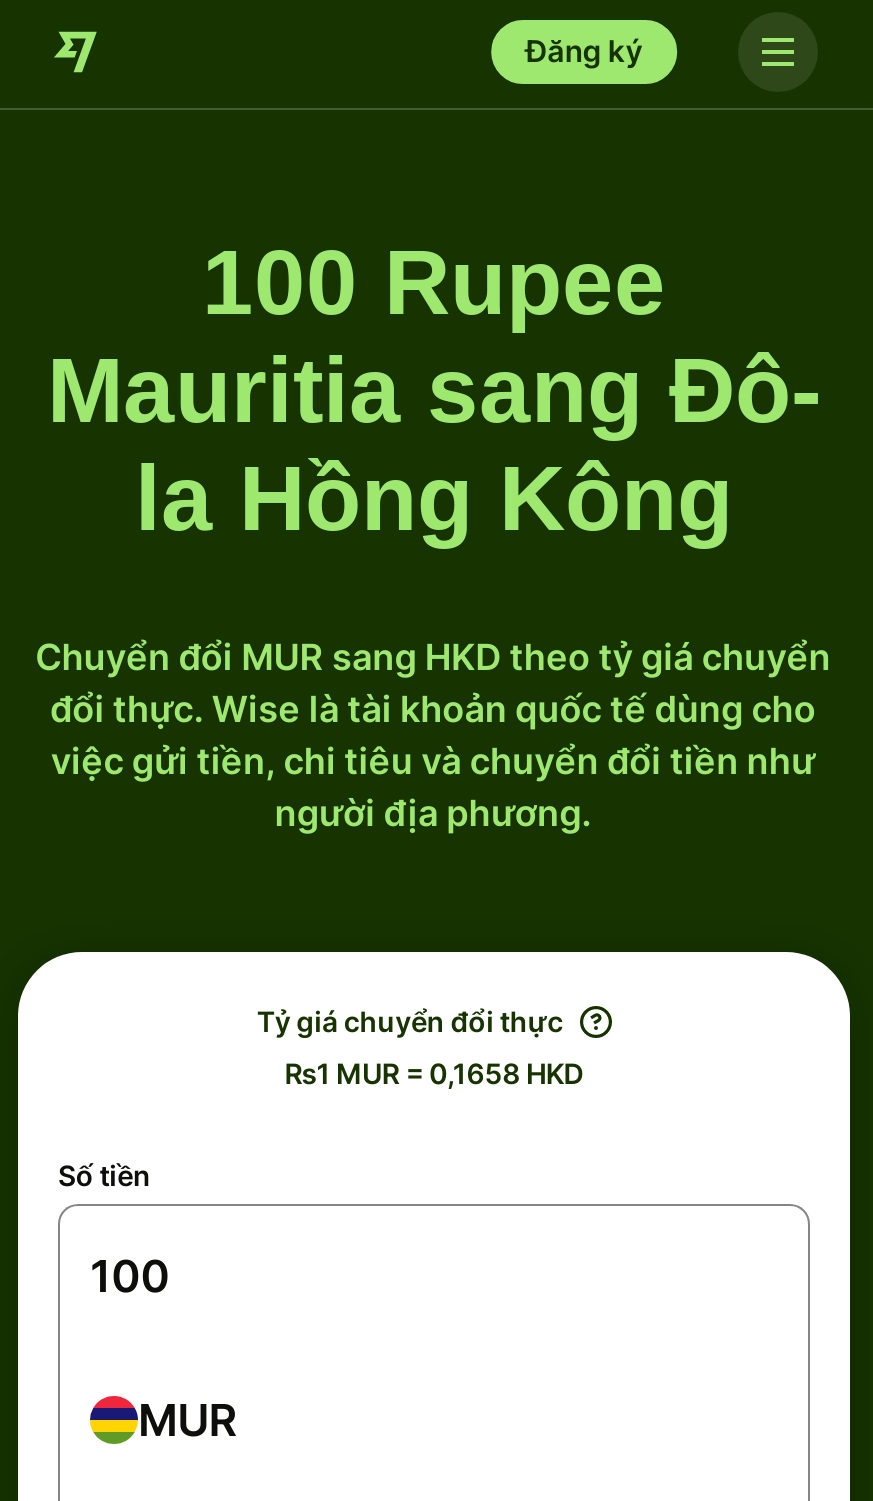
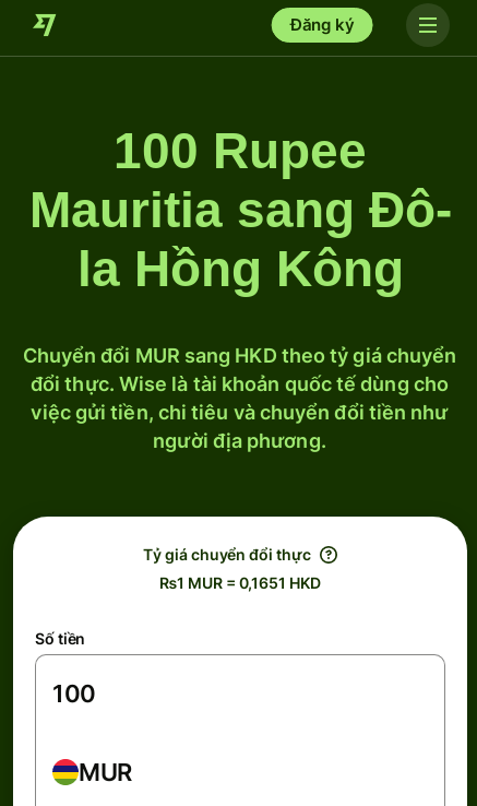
- ₨1 MUR = 0,1658 HKD
+ ₨1 MUR = 0,1651 HKD
